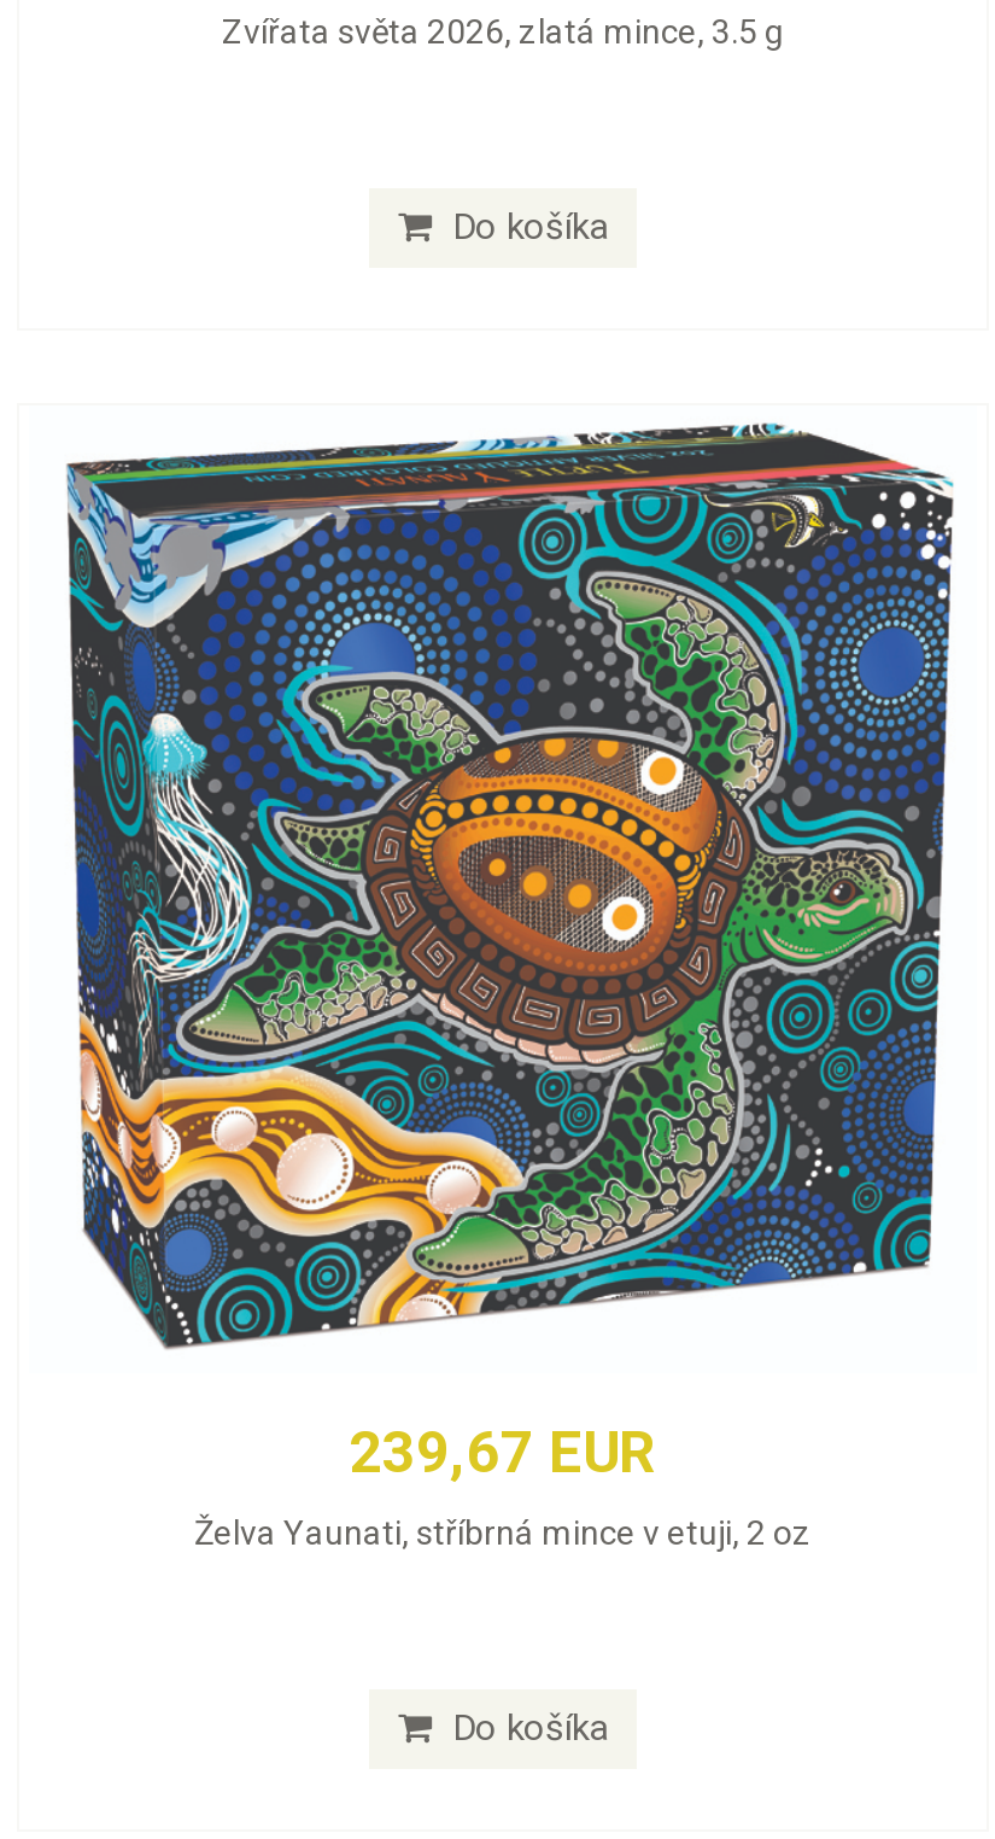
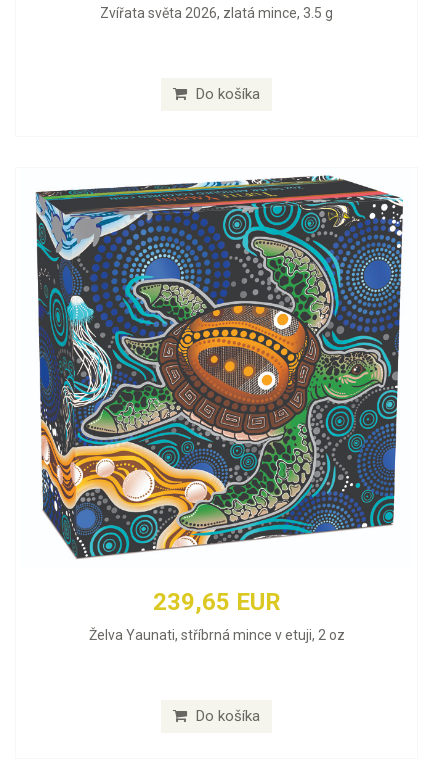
- 239,67 EUR
+ 239,65 EUR
